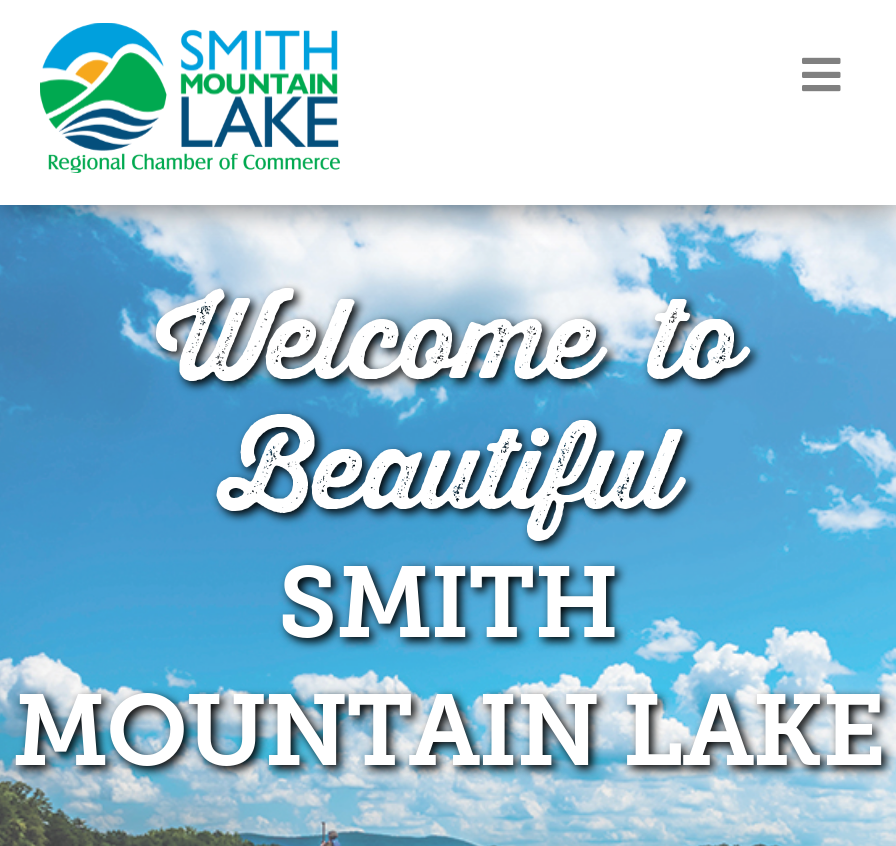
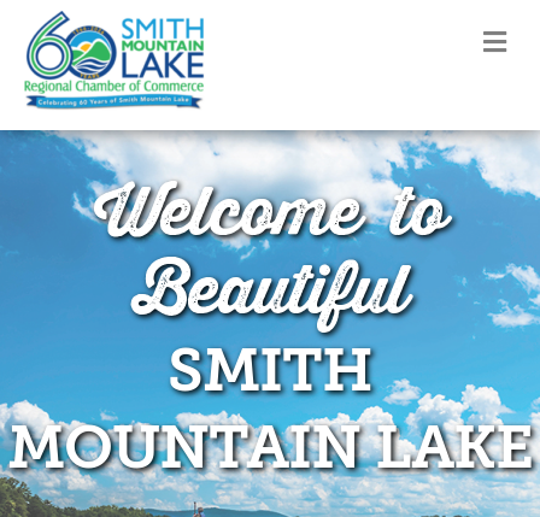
- [image]
+ [image]
